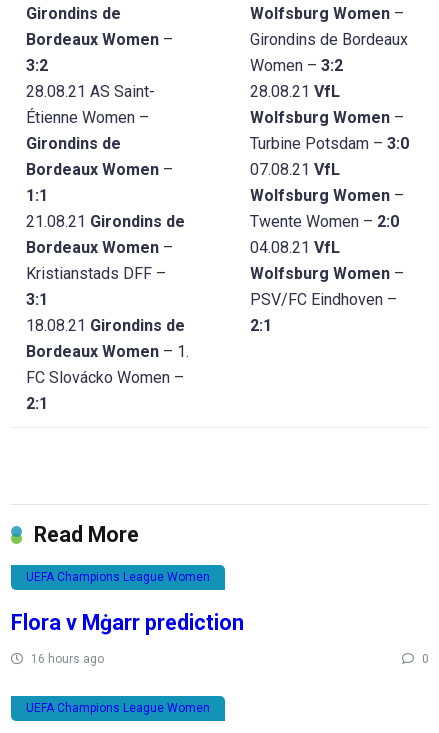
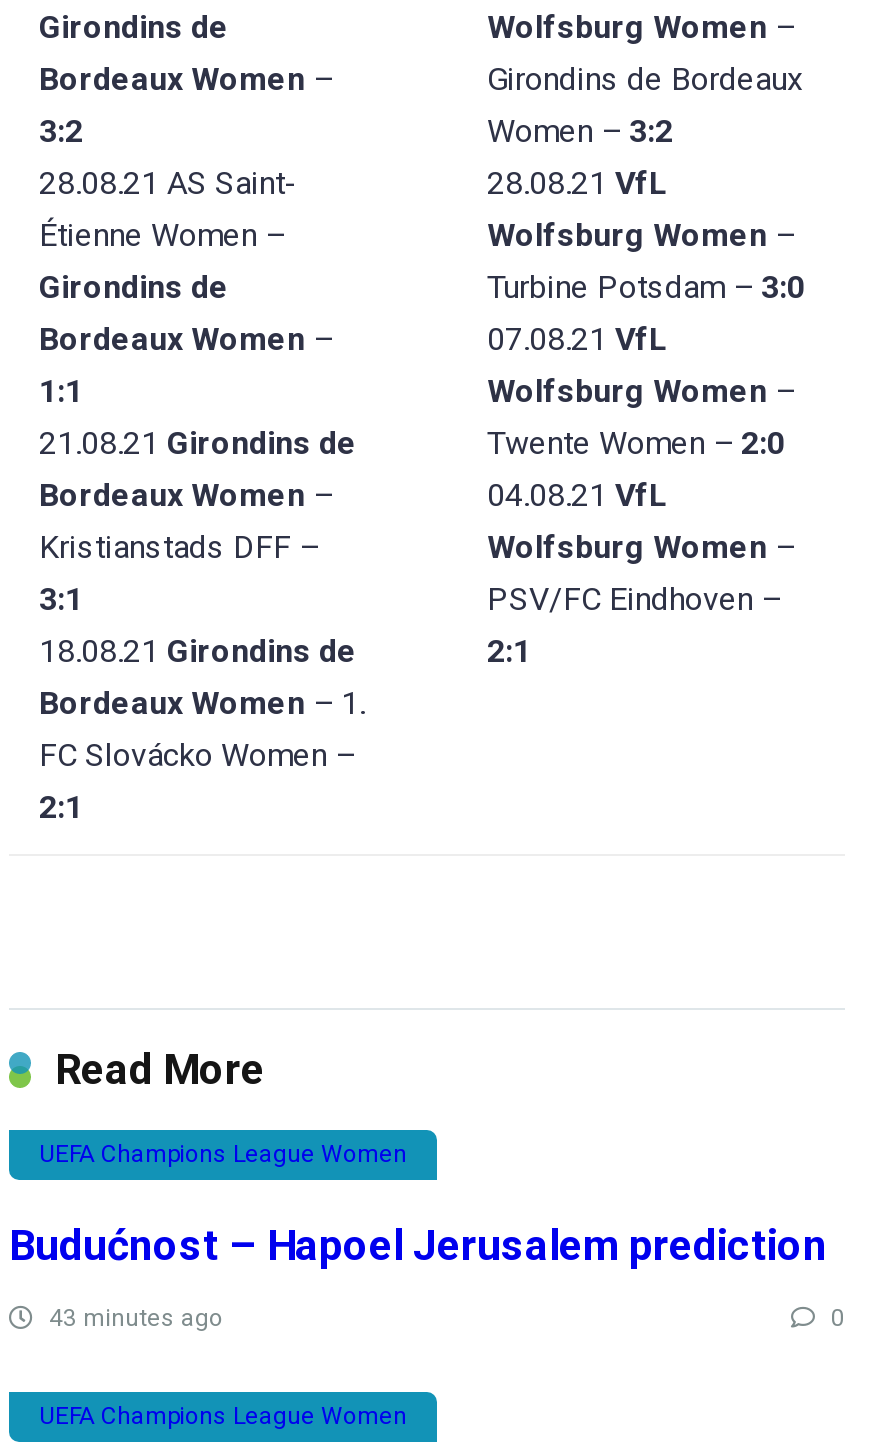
- Flora v Mġarr prediction
+ Budućnost – Hapoel Jerusalem prediction

- 16 hours ago
+ 43 minutes ago
